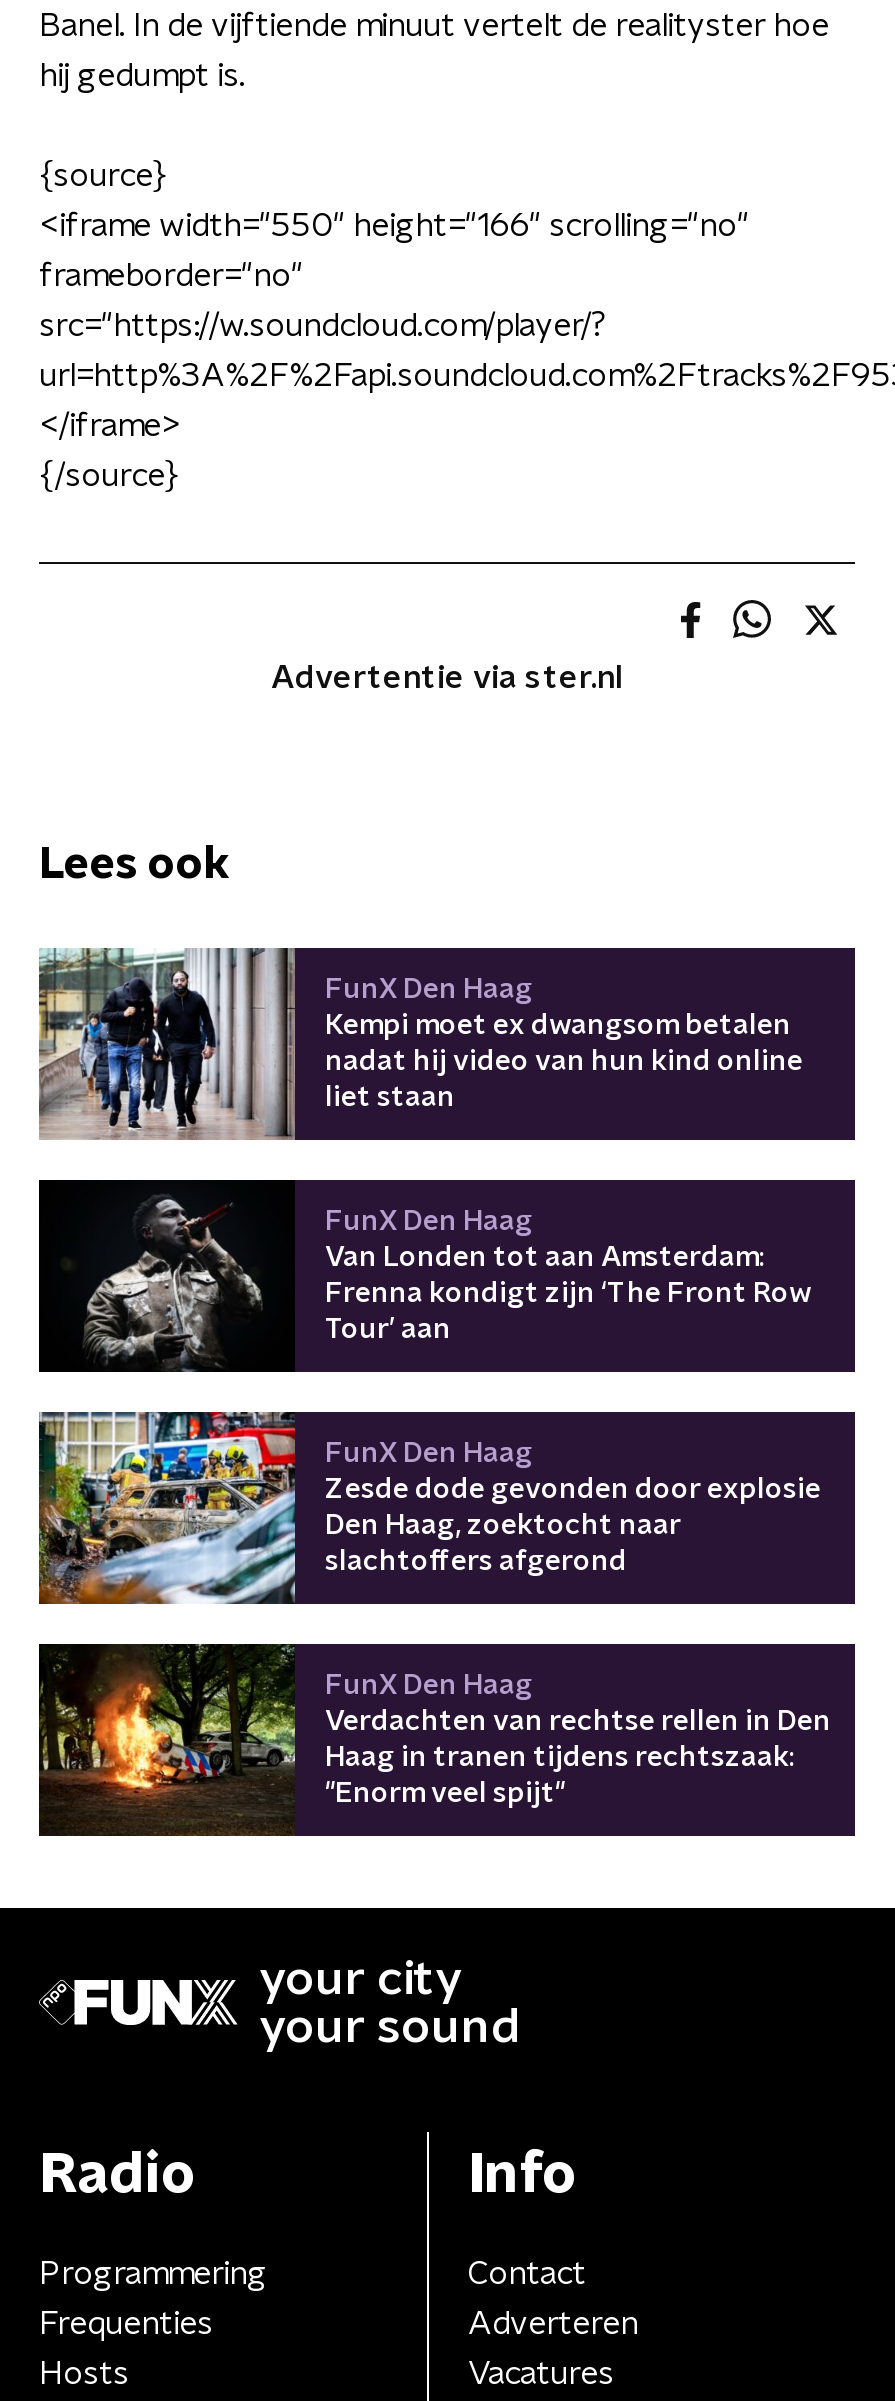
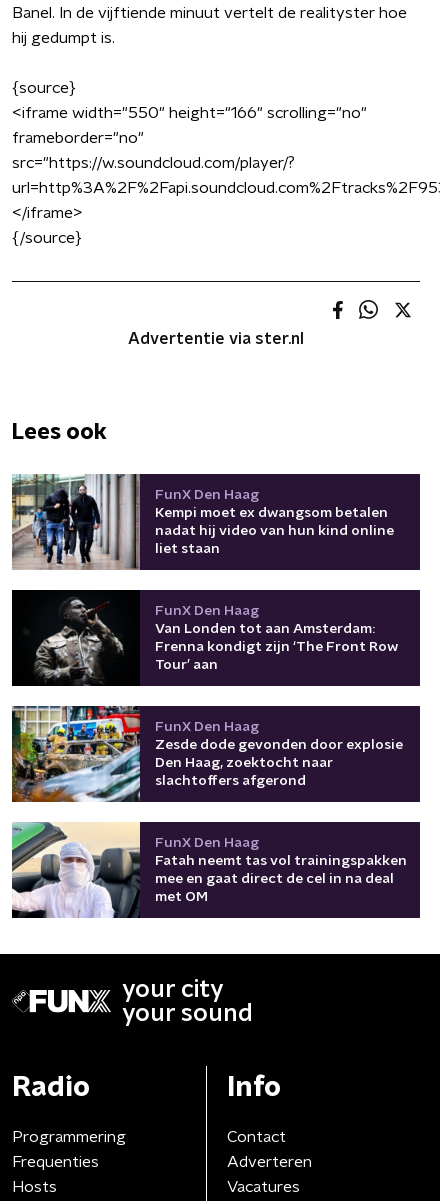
- [image]
- Verdachten van rechtse rellen in Den
- Haag in tranen tijdens rechtszaak:
- "Enorm veel spijt"
+ [image]
+ Fatah neemt tas vol trainingspakken
+ mee en gaat direct de cel in na deal
+ met OM
